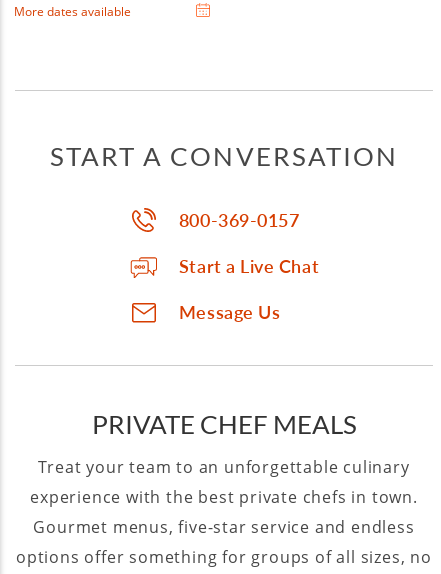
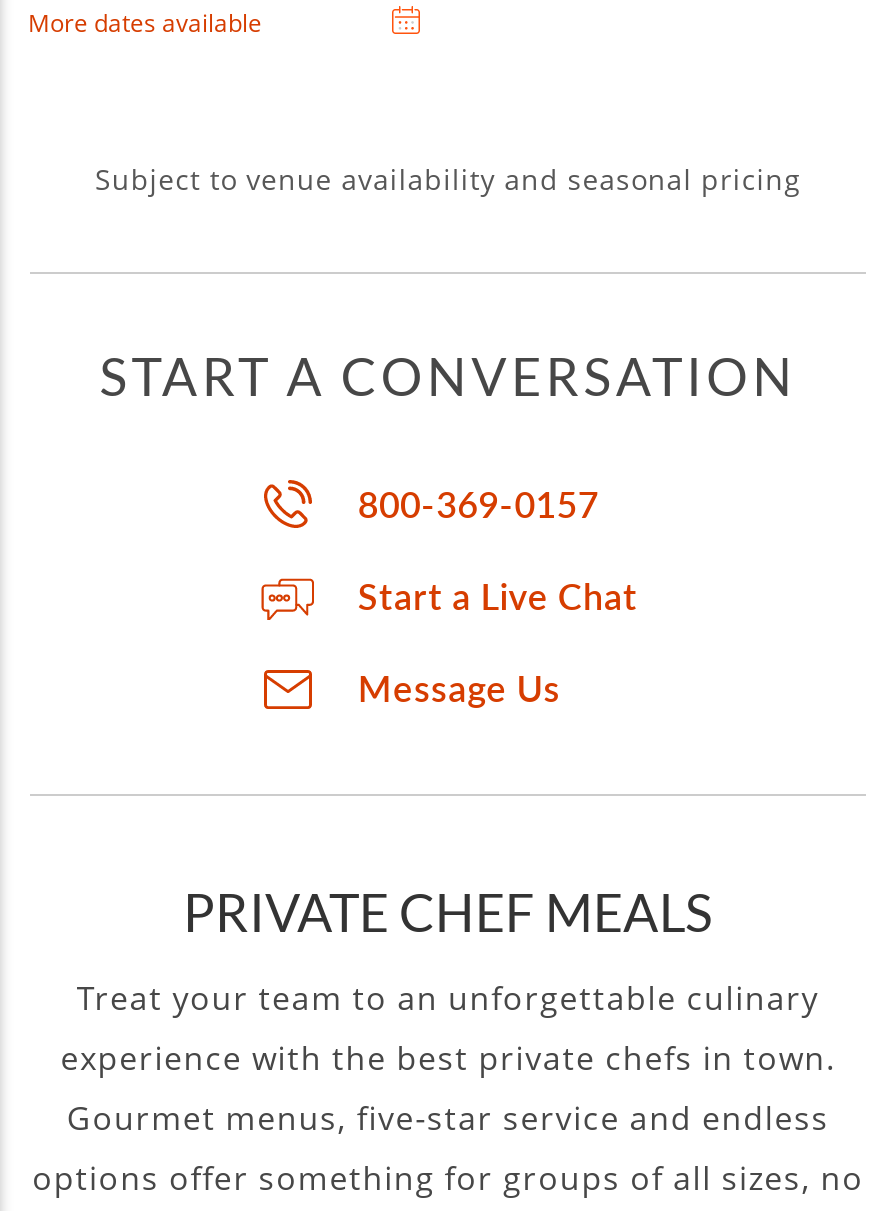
+ Subject to venue availability and seasonal pricing
